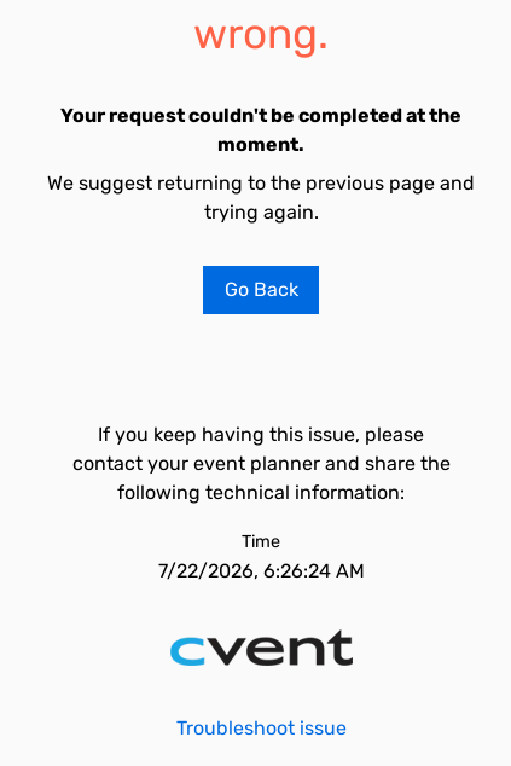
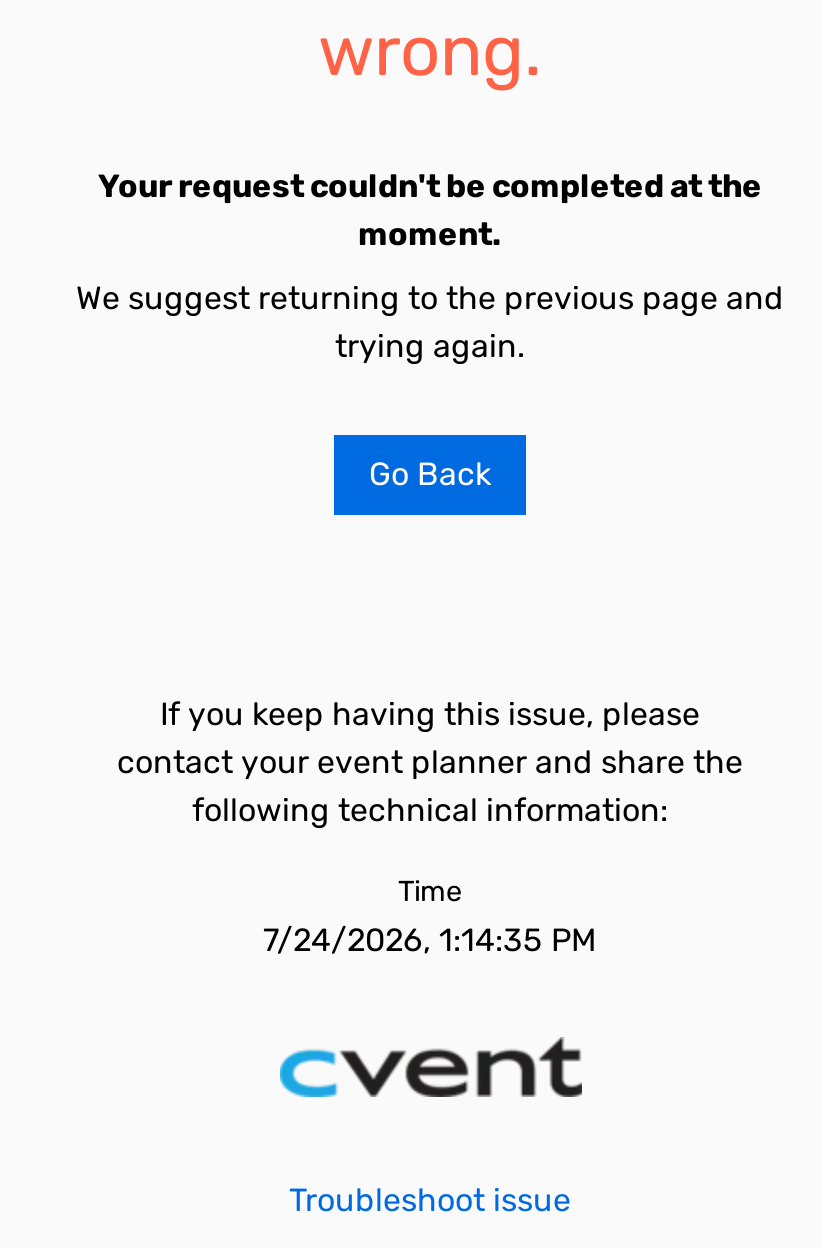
- 7/22/2026, 6:26:24 AM
+ 7/24/2026, 1:14:35 PM
